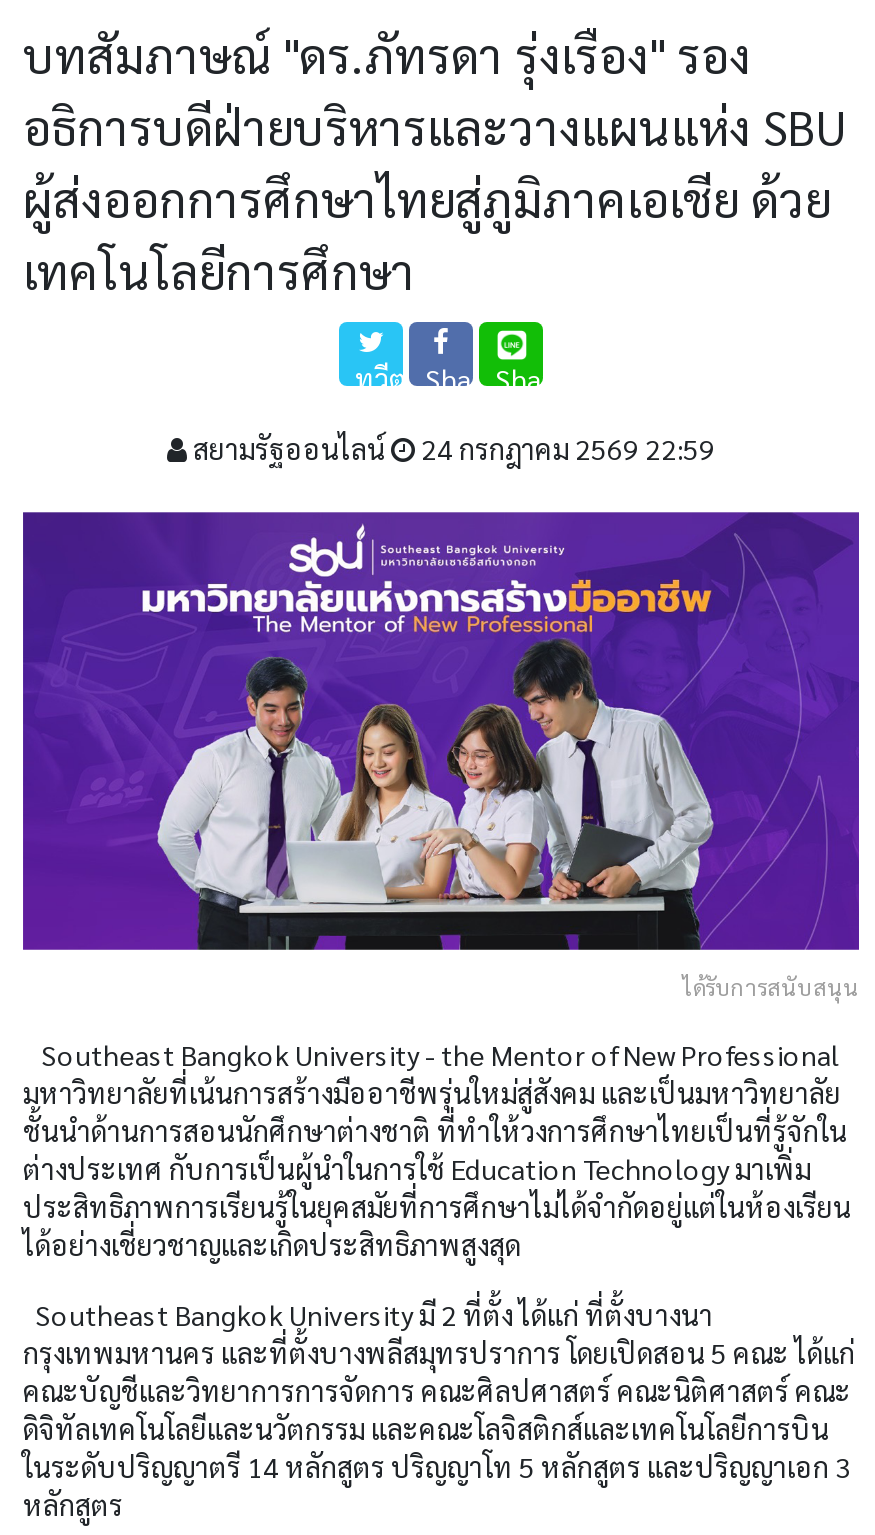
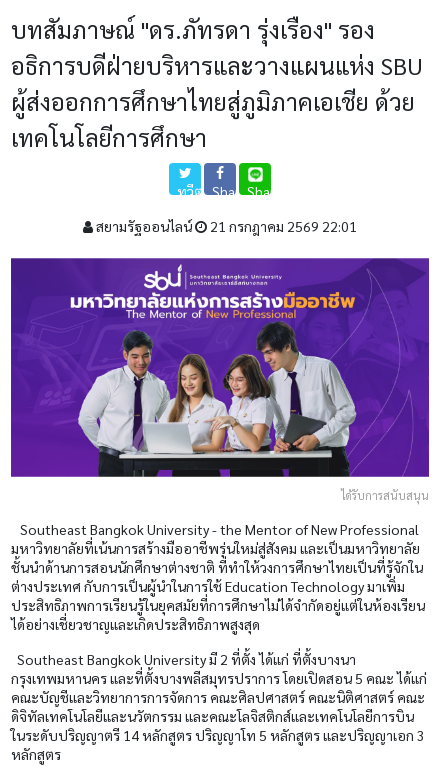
- 24 กรกฎาคม 2569 22:59
+ 21 กรกฎาคม 2569 22:01
